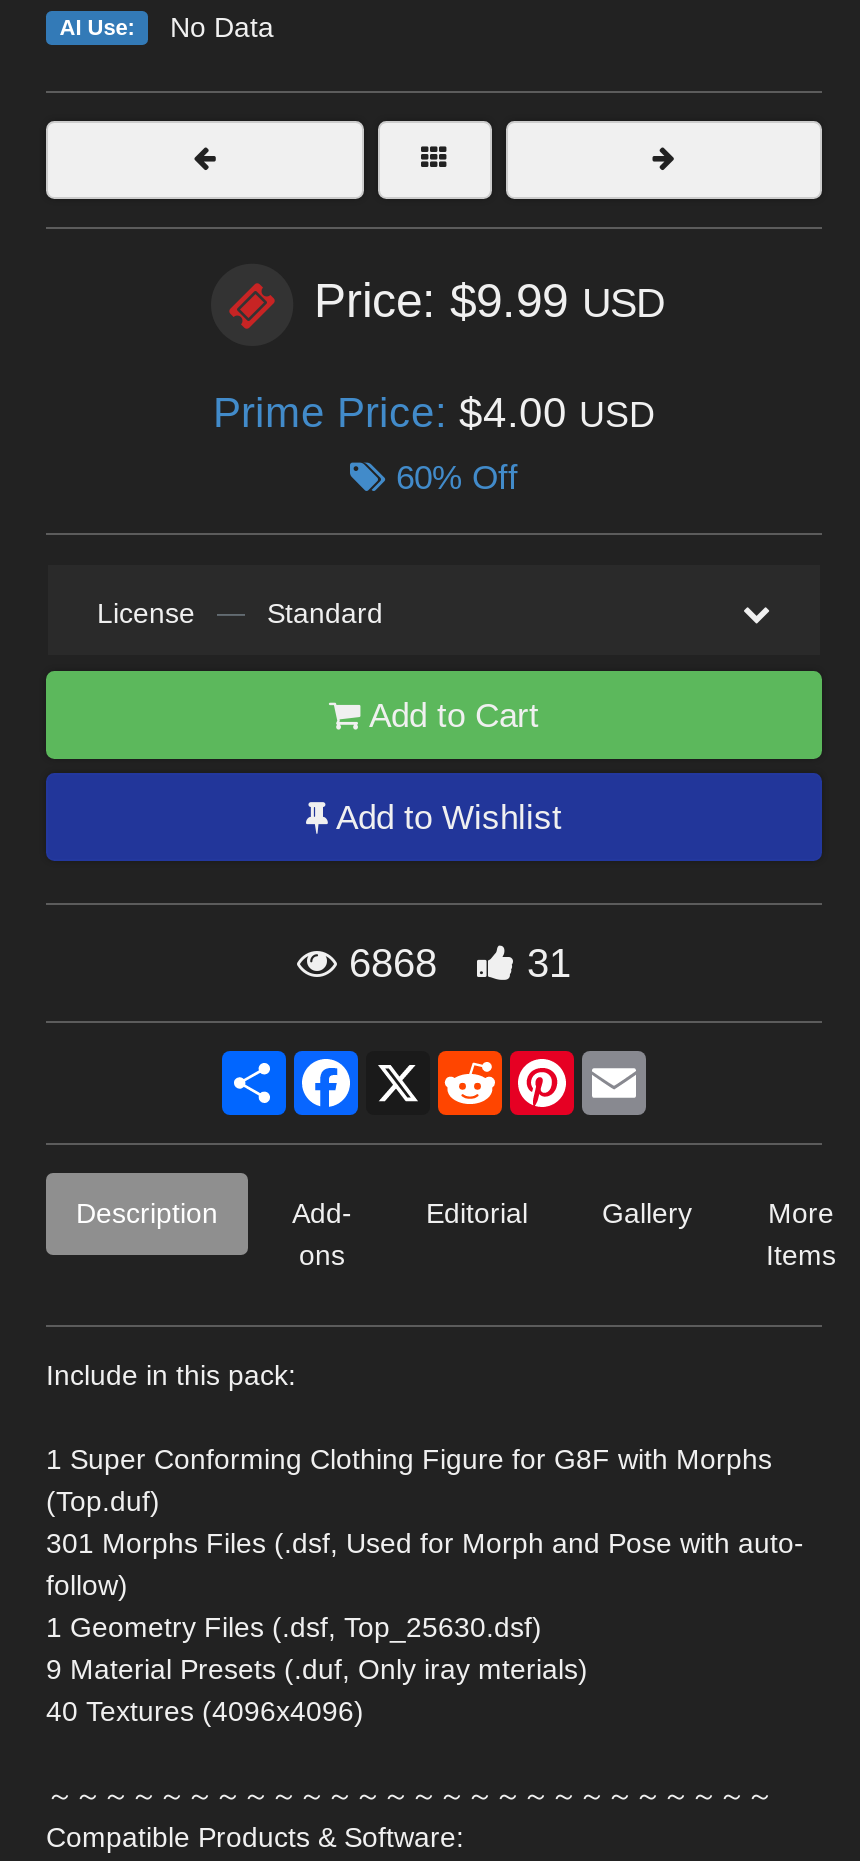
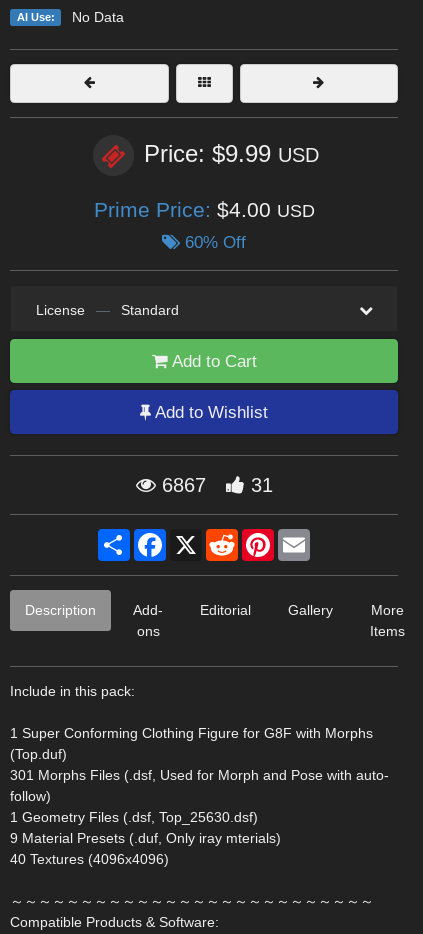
- 6868 31
+ 6867 31
